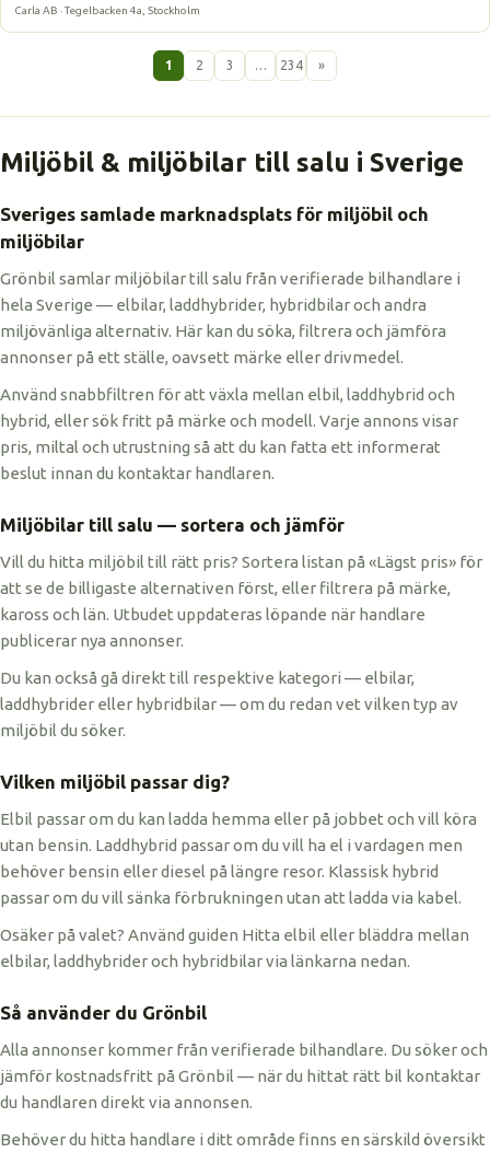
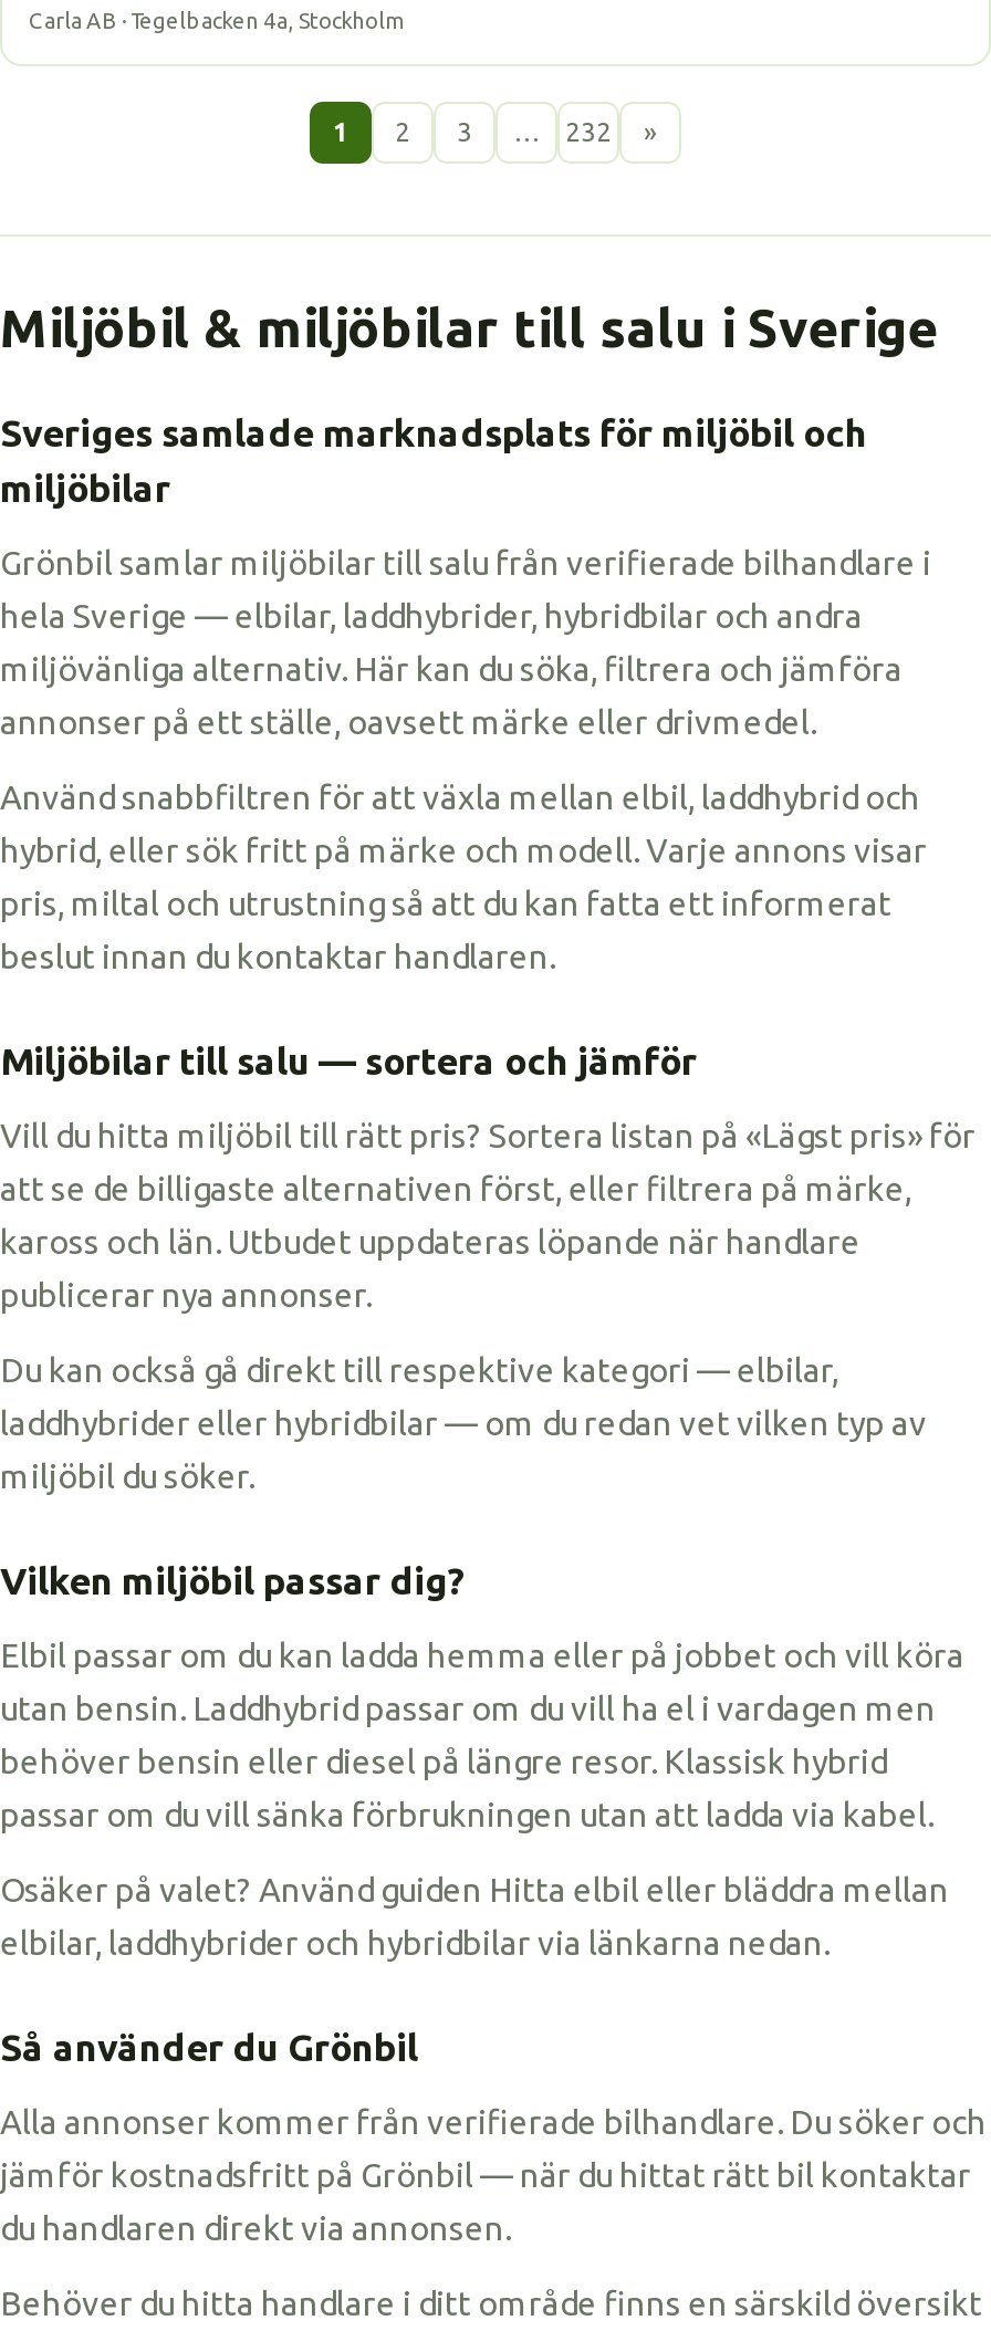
- 234
+ 232
